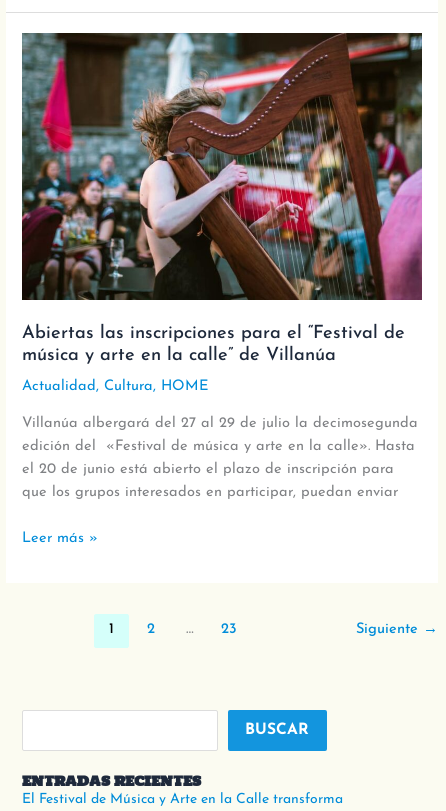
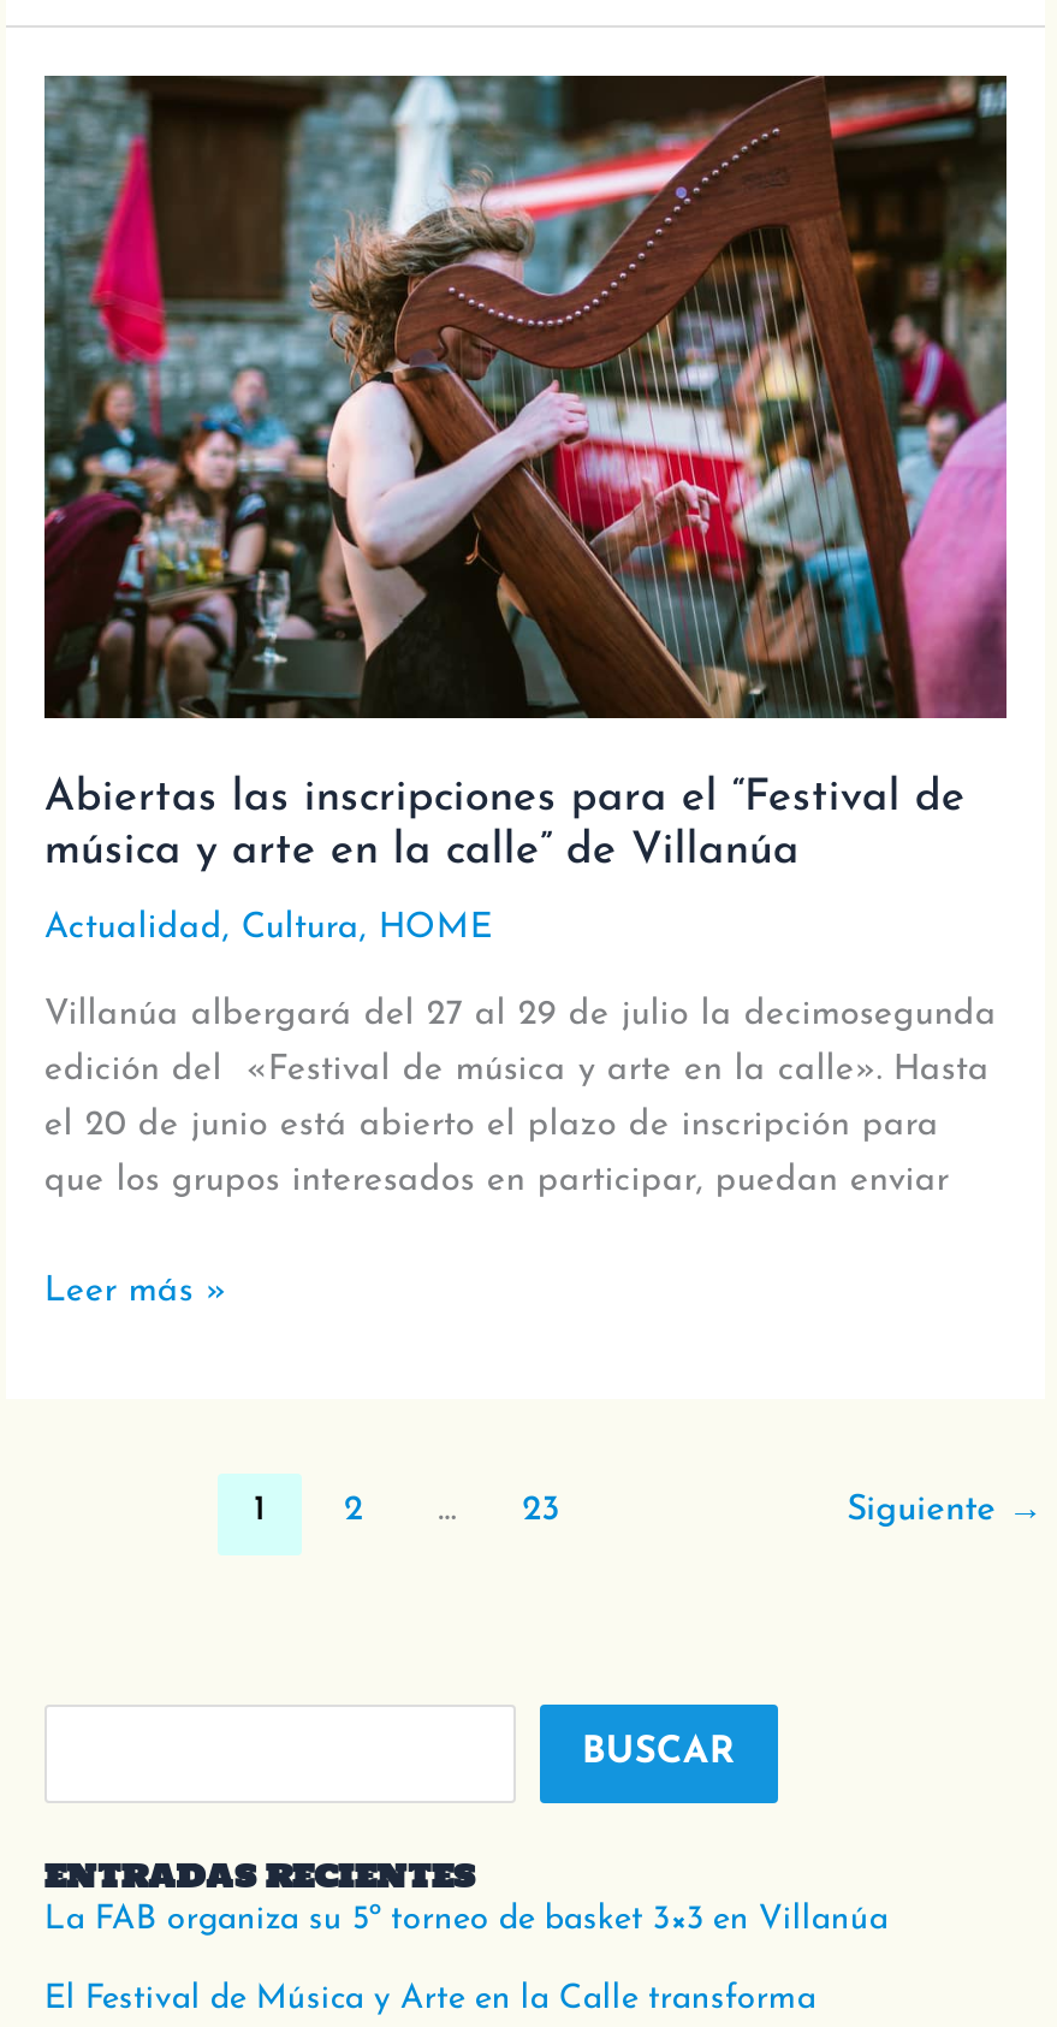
+ La FAB organiza su 5º torneo de basket 3×3 en Villanúa
